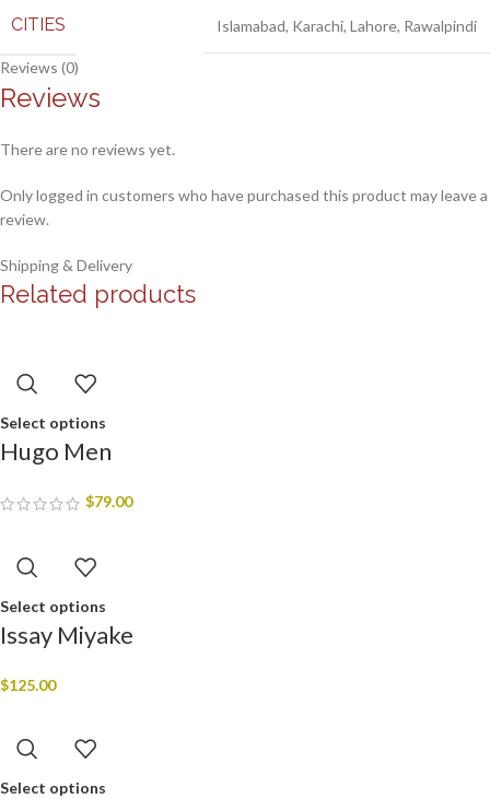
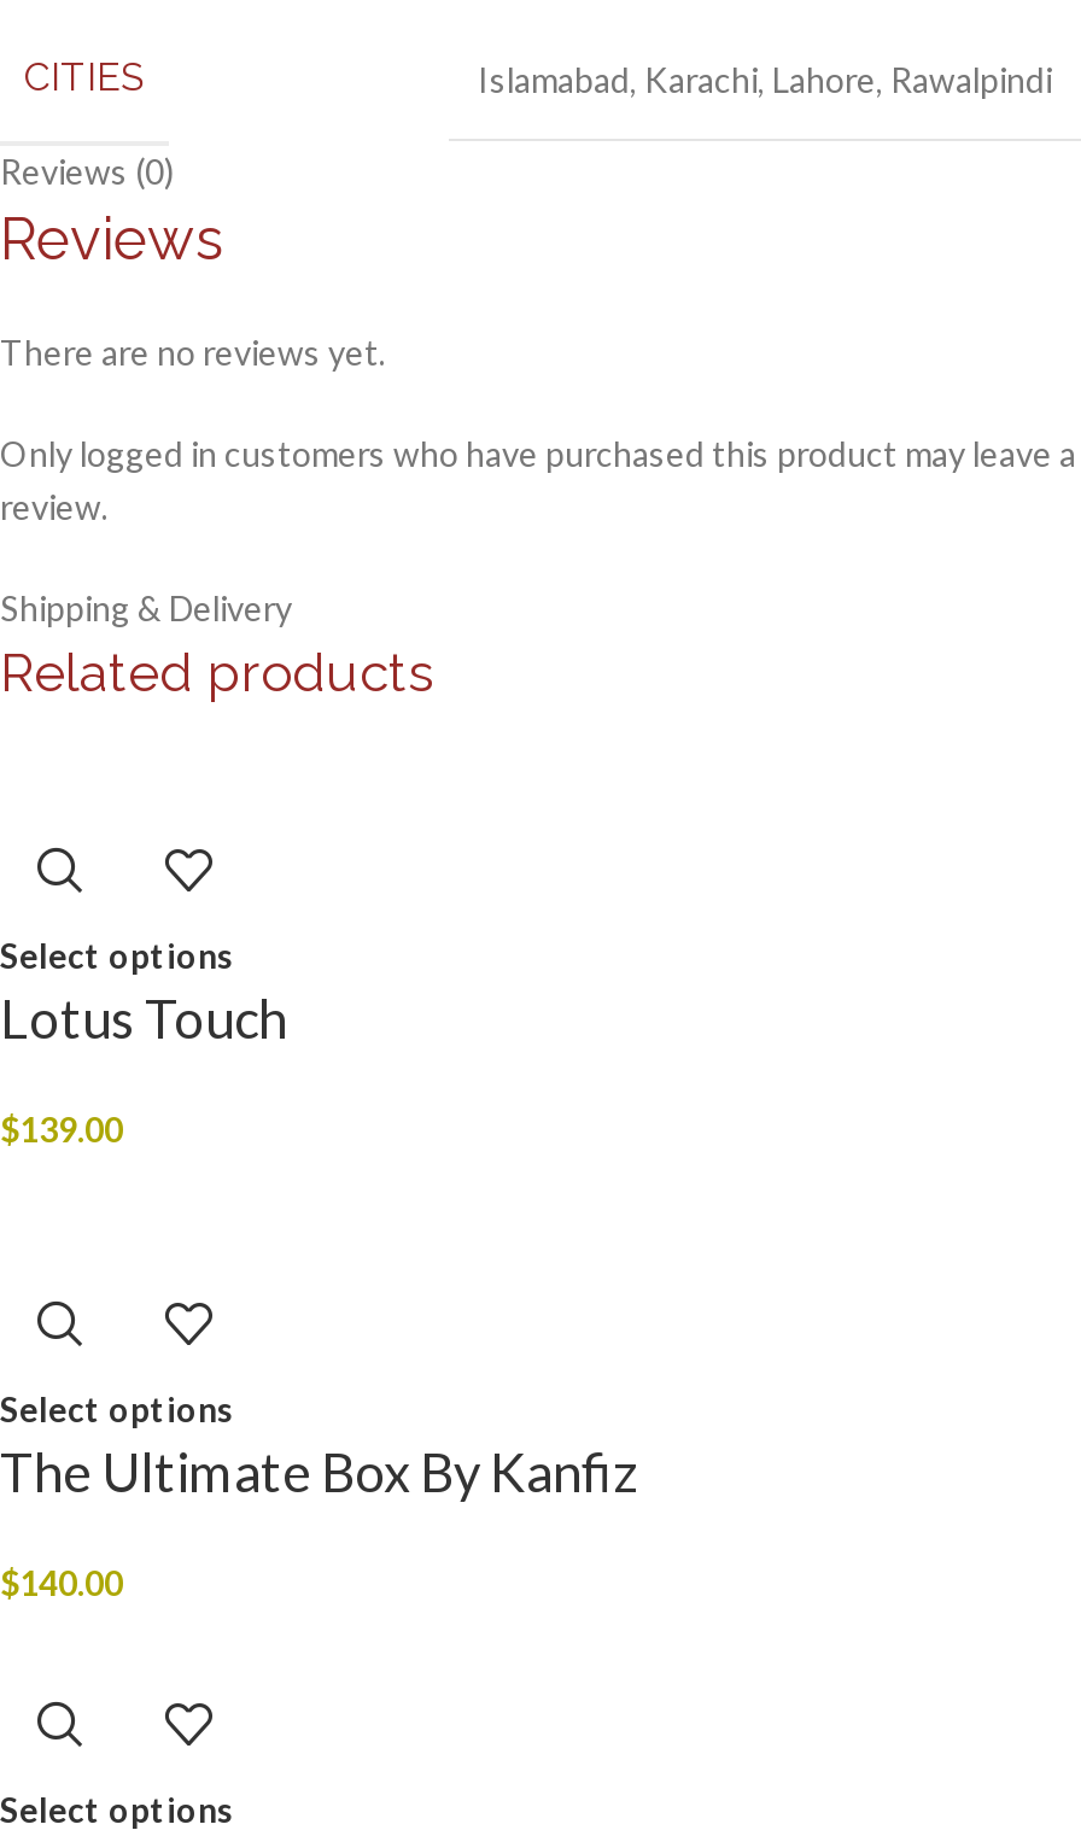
- Hugo Men
+ Lotus Touch

- $79.00
+ $139.00

- Issay Miyake
+ The Ultimate Box By Kanfiz

- $125.00
+ $140.00
